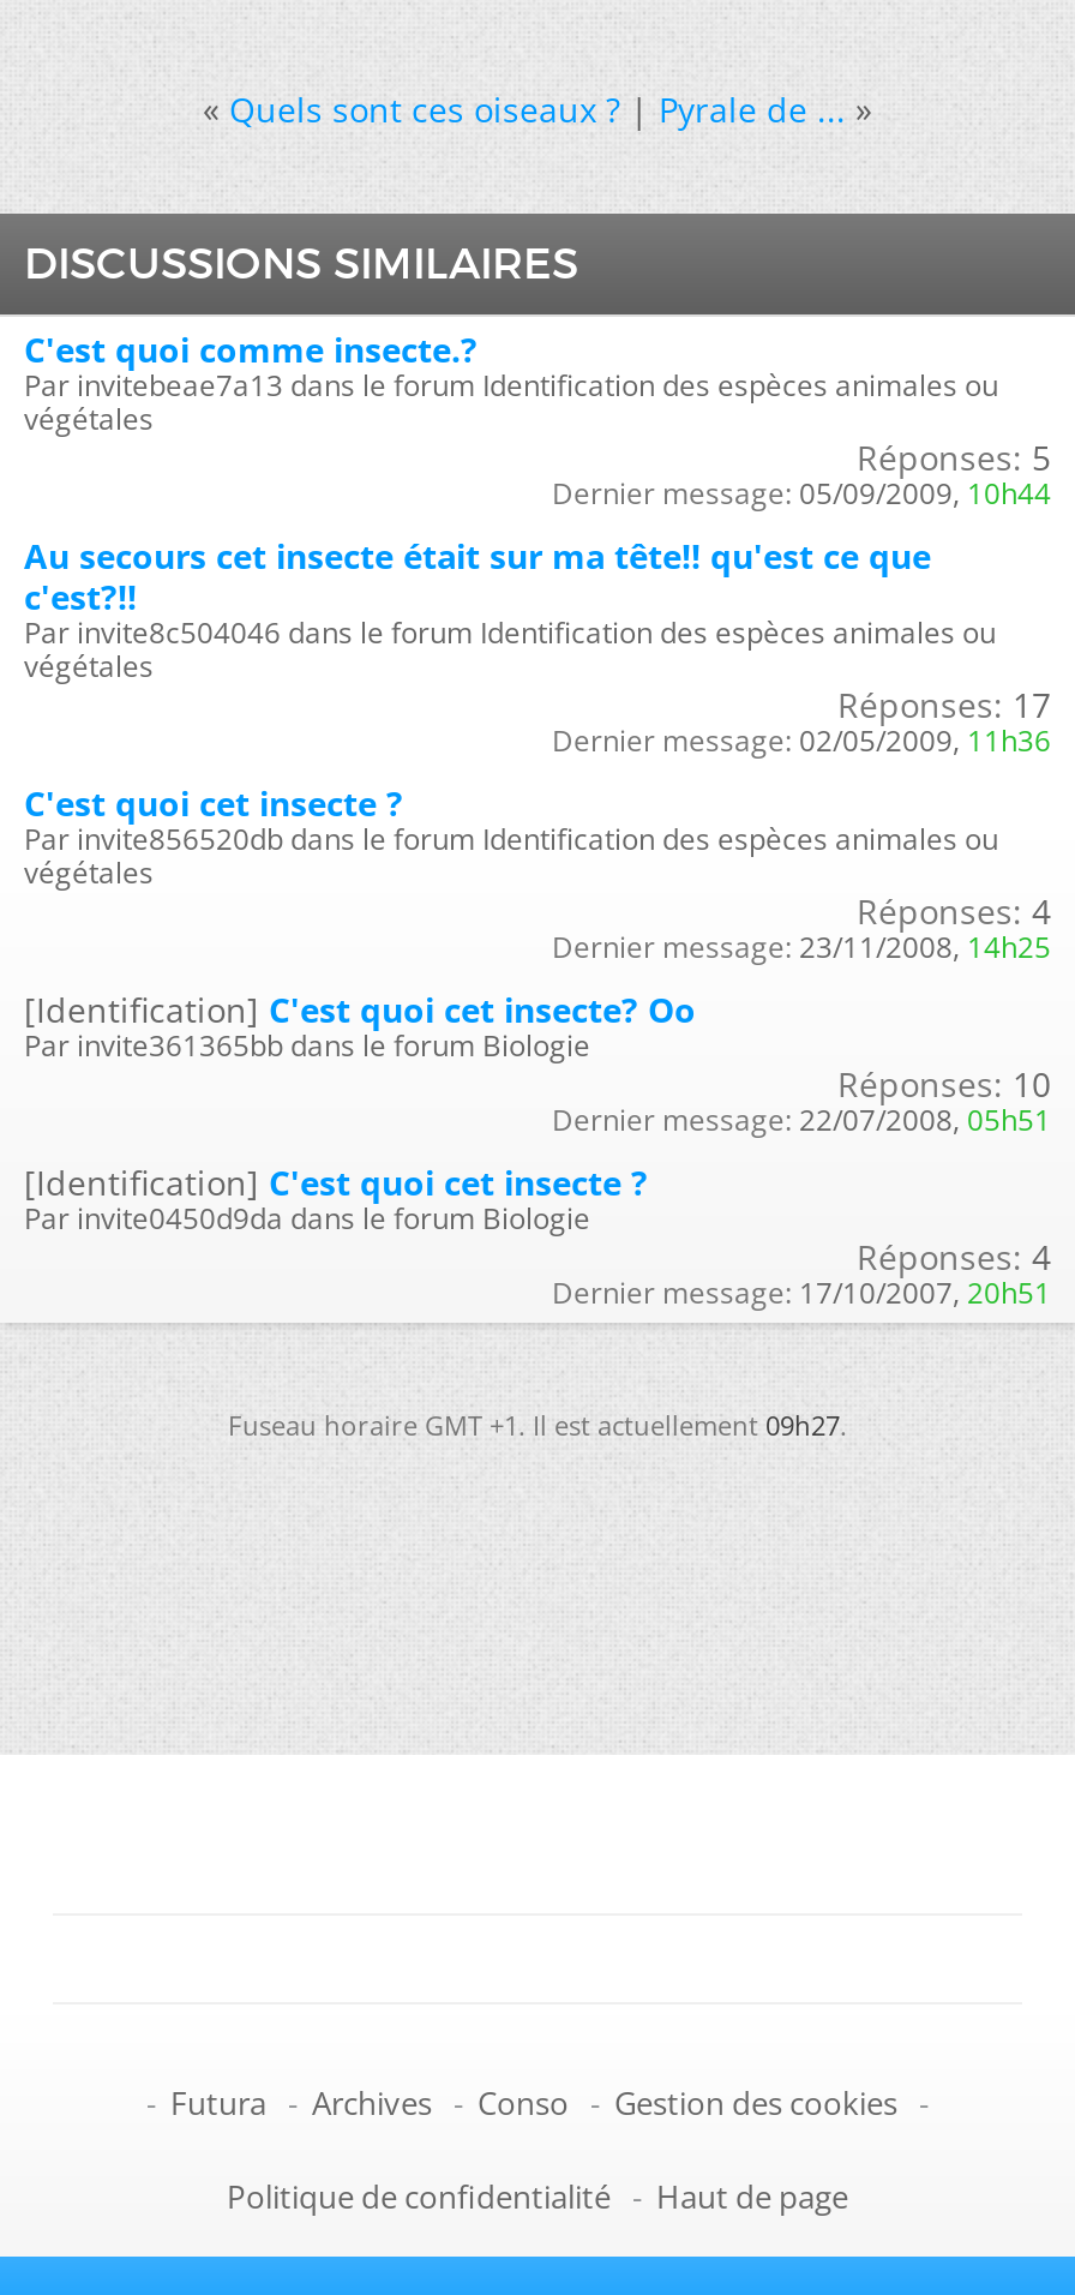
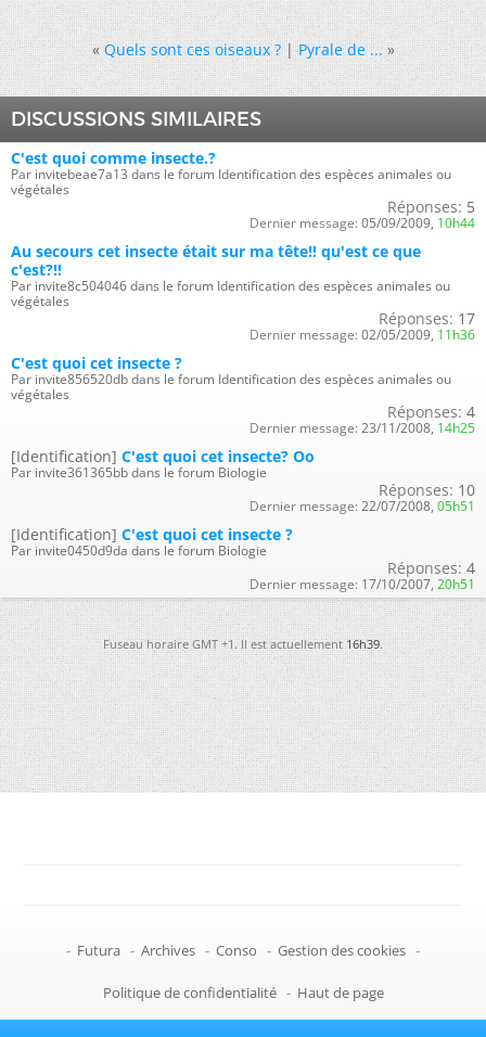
- Fuseau horaire GMT +1. Il est actuellement 09h27.
+ Fuseau horaire GMT +1. Il est actuellement 16h39.
